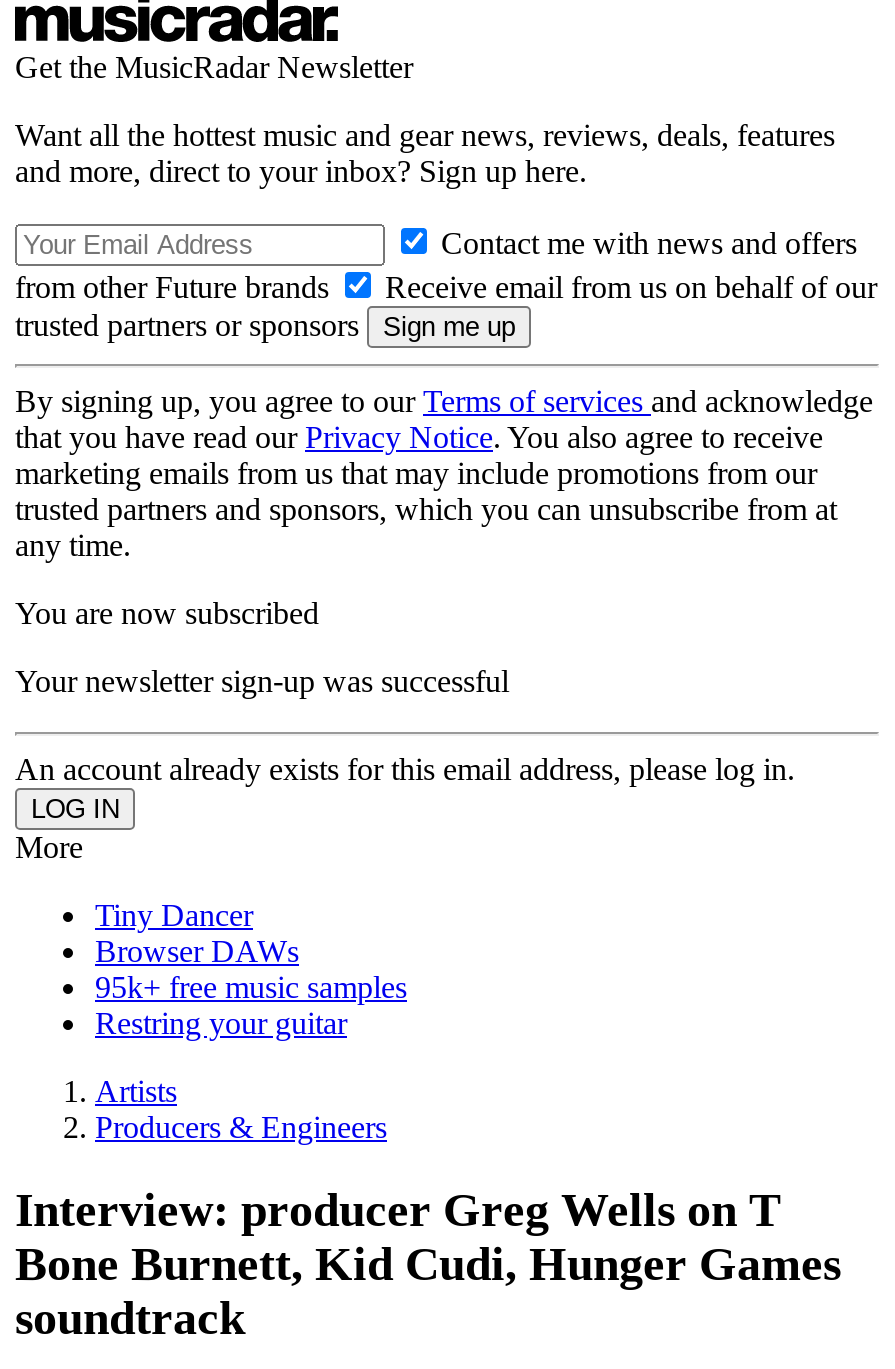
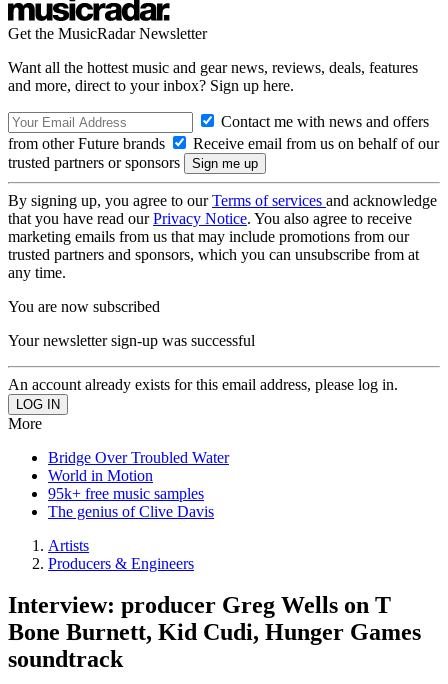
- Tiny Dancer
- Browser DAWs
+ Bridge Over Troubled Water
+ World in Motion

- Restring your guitar
+ The genius of Clive Davis
